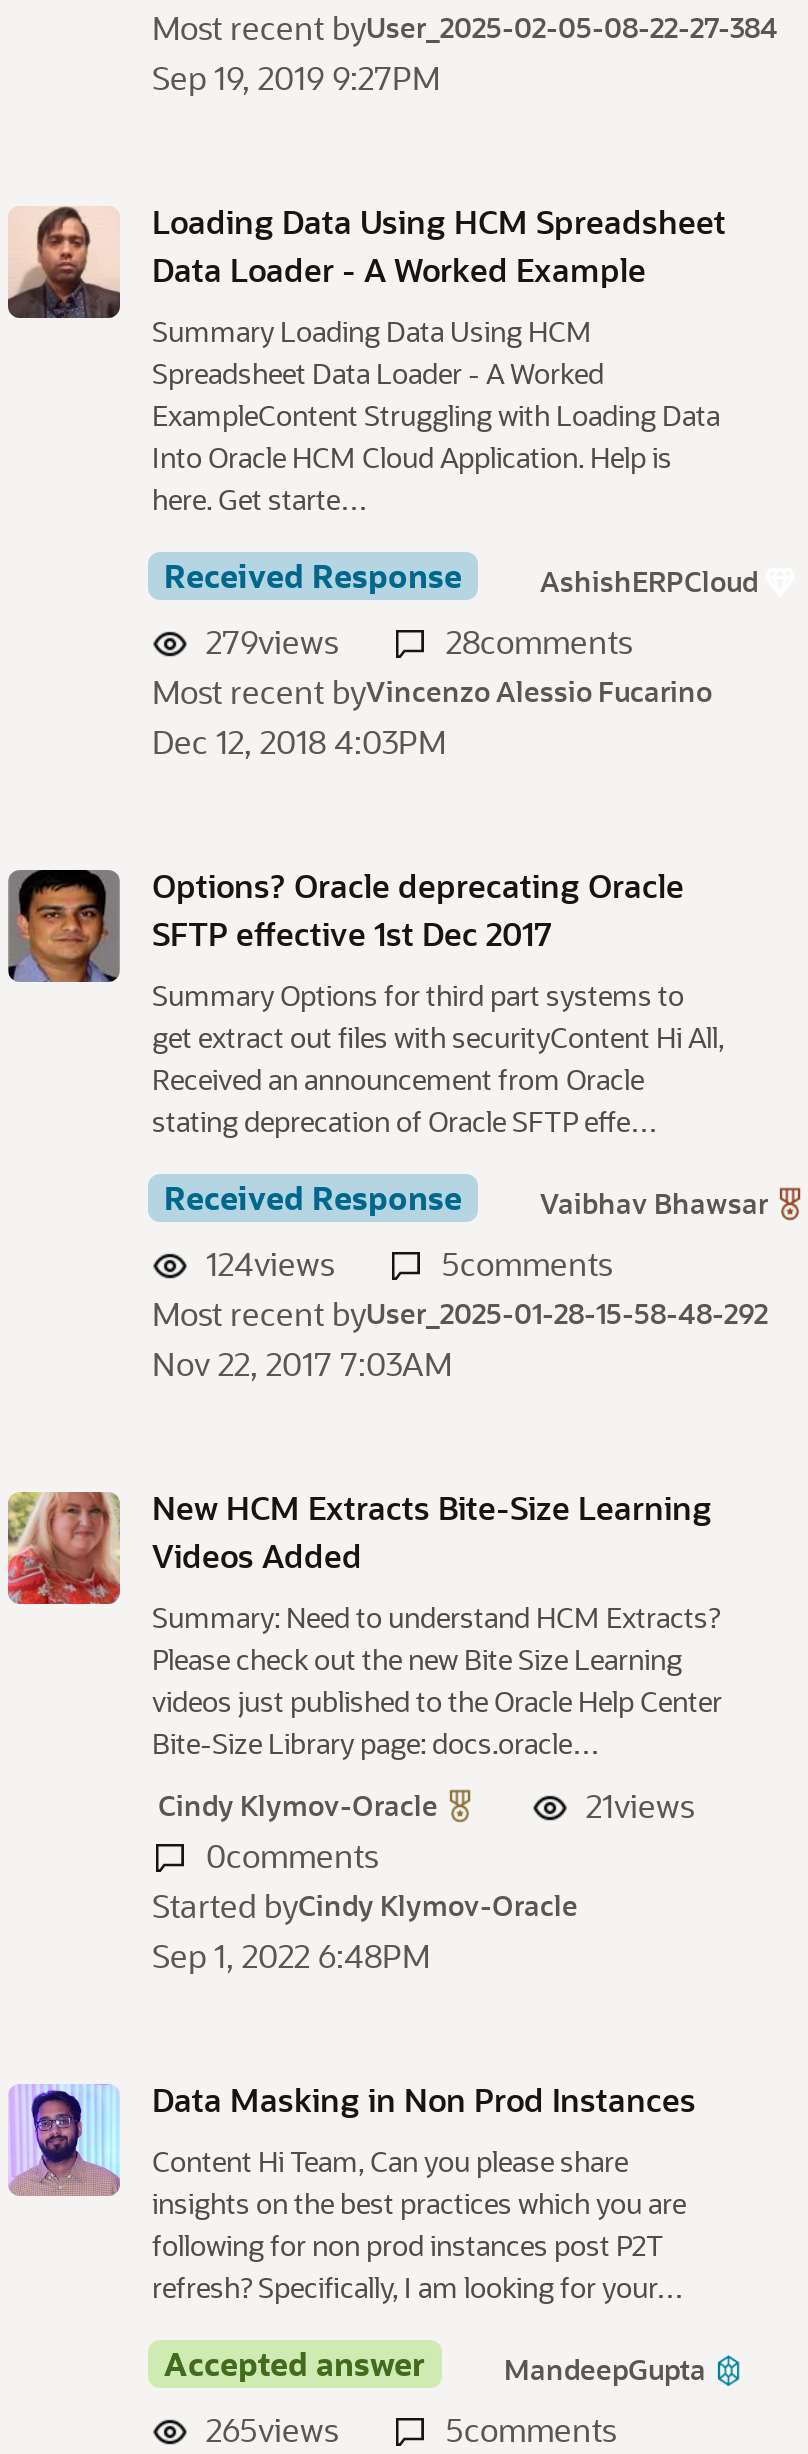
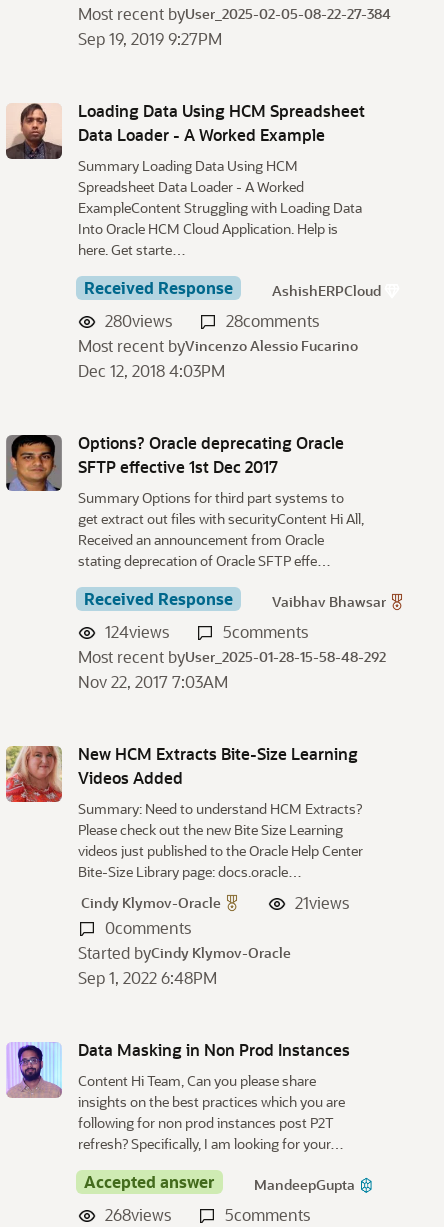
- 279views
+ 280views

- 265views
+ 268views
